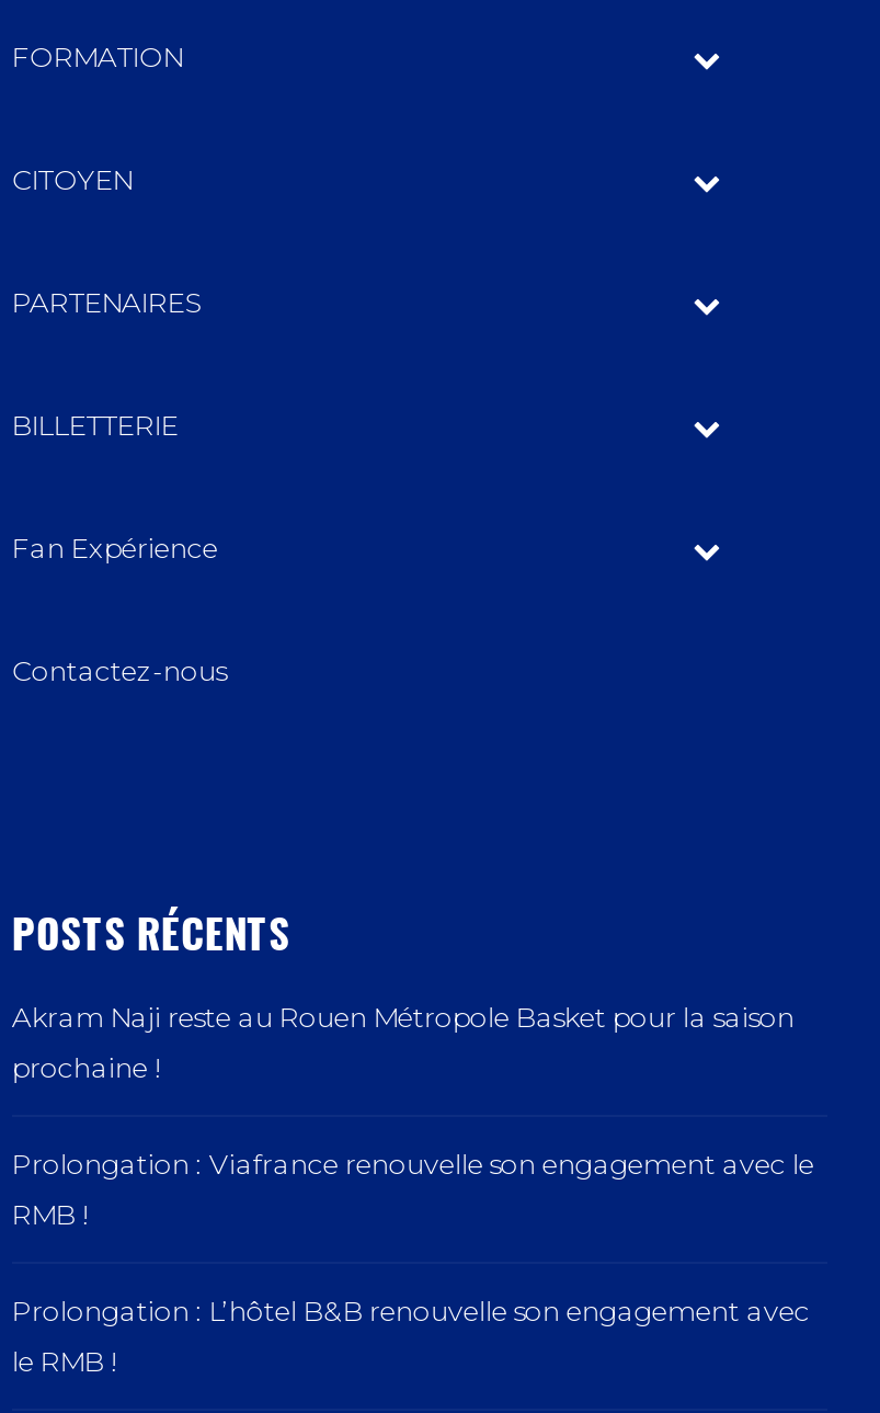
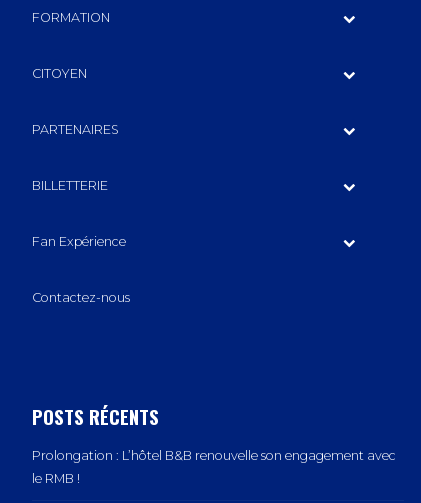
- Akram Naji reste au Rouen Métropole Basket pour la saison
- prochaine !
- Prolongation : Viafrance renouvelle son engagement avec le
- RMB !
